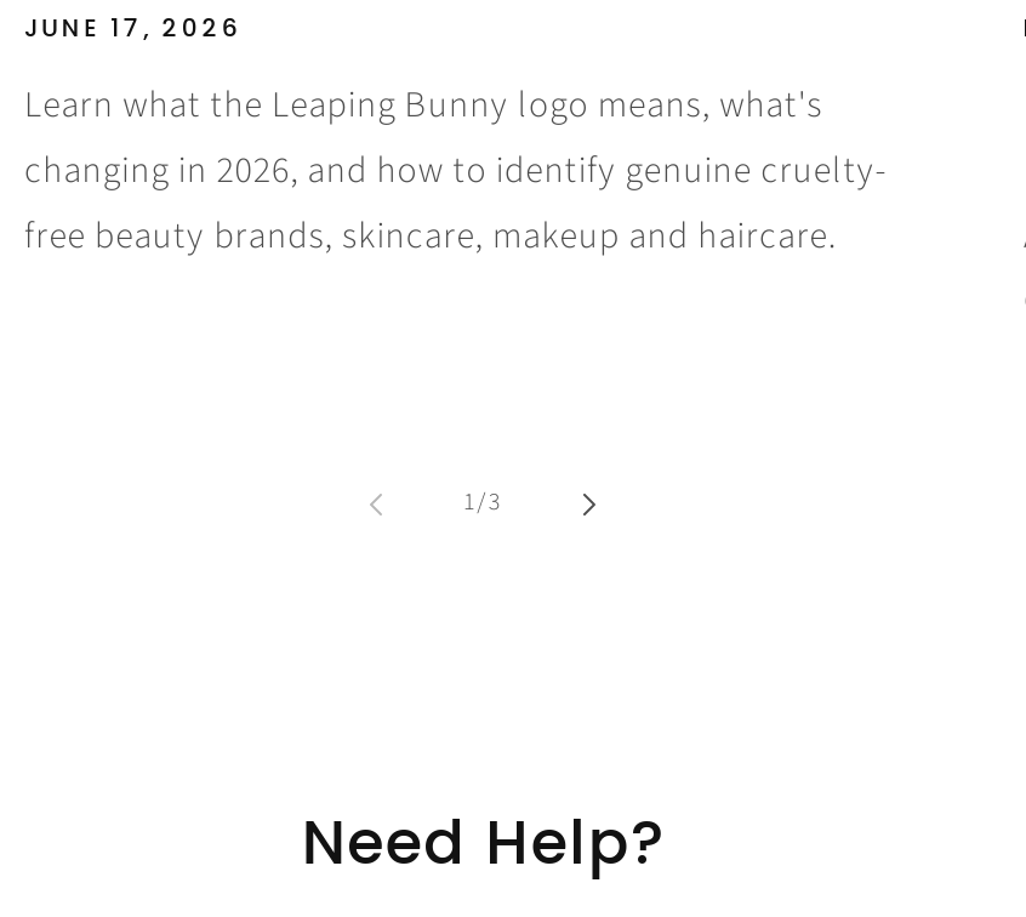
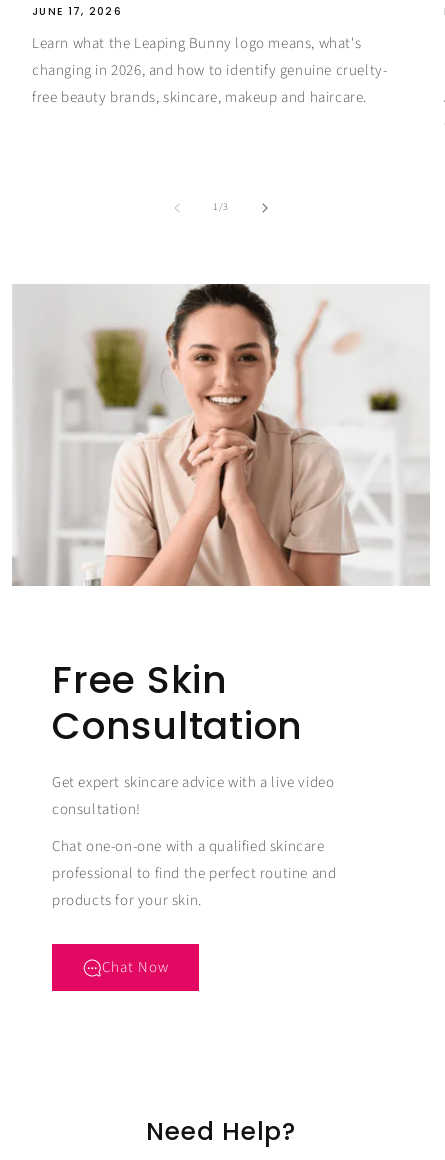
+ [image]

+ Free Skin
+ Consultation
+ Get expert skincare advice with a live video
+ consultation!
+ Chat one-on-one with a qualified skincare
+ professional to find the perfect routine and
+ products for your skin.
+ Chat Now
